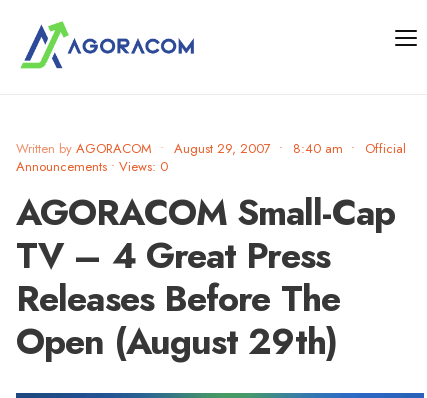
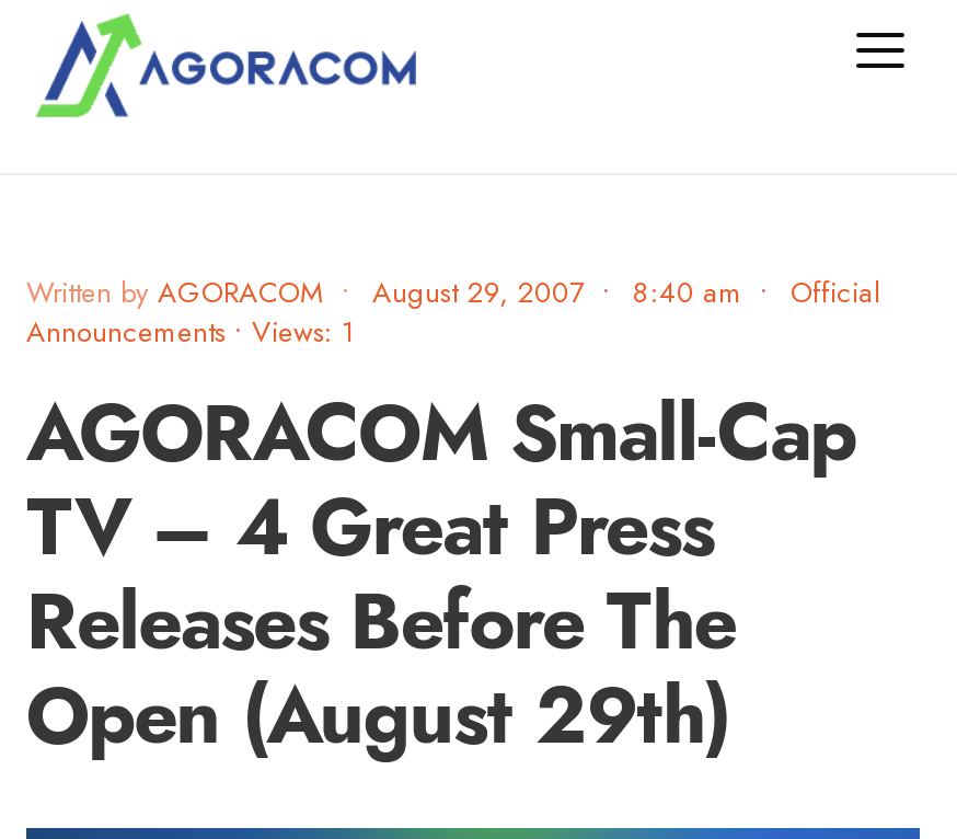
- Announcements • Views: 0
+ Announcements • Views: 1
